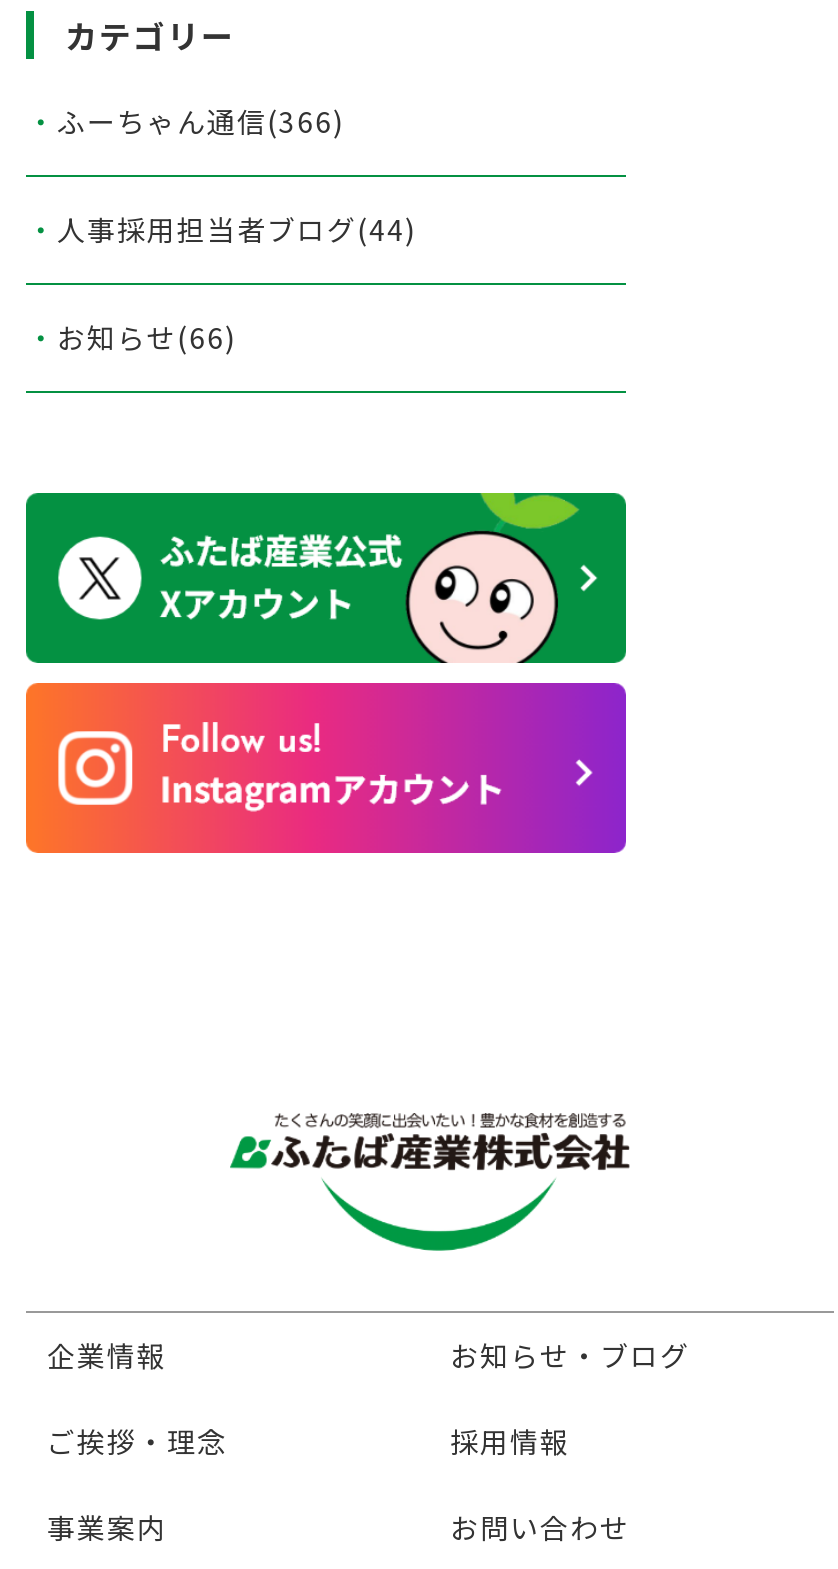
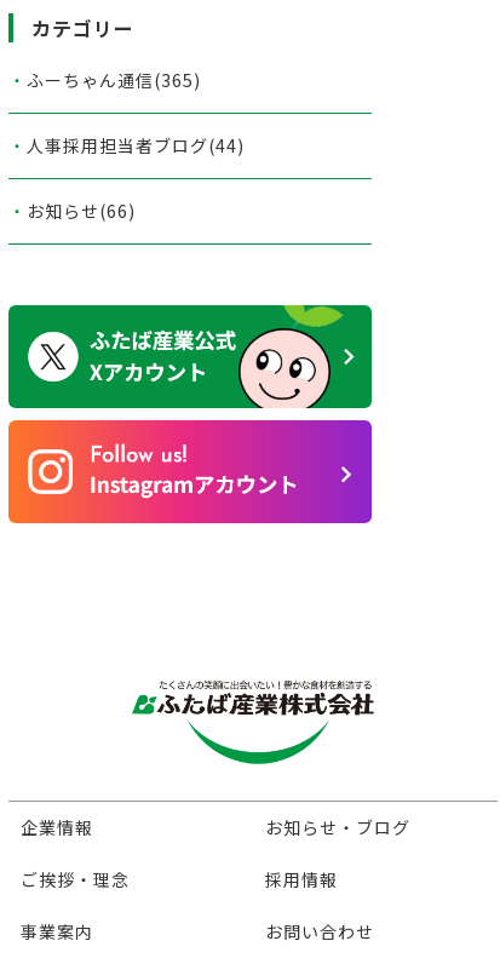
- ふーちゃん通信(366)
+ ふーちゃん通信(365)
